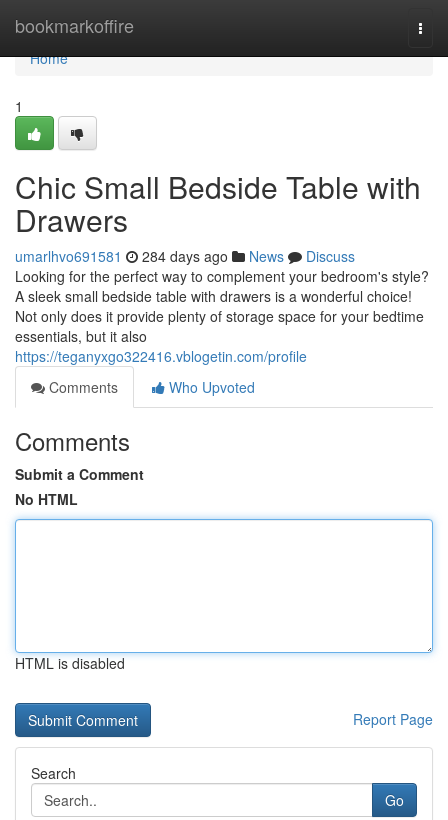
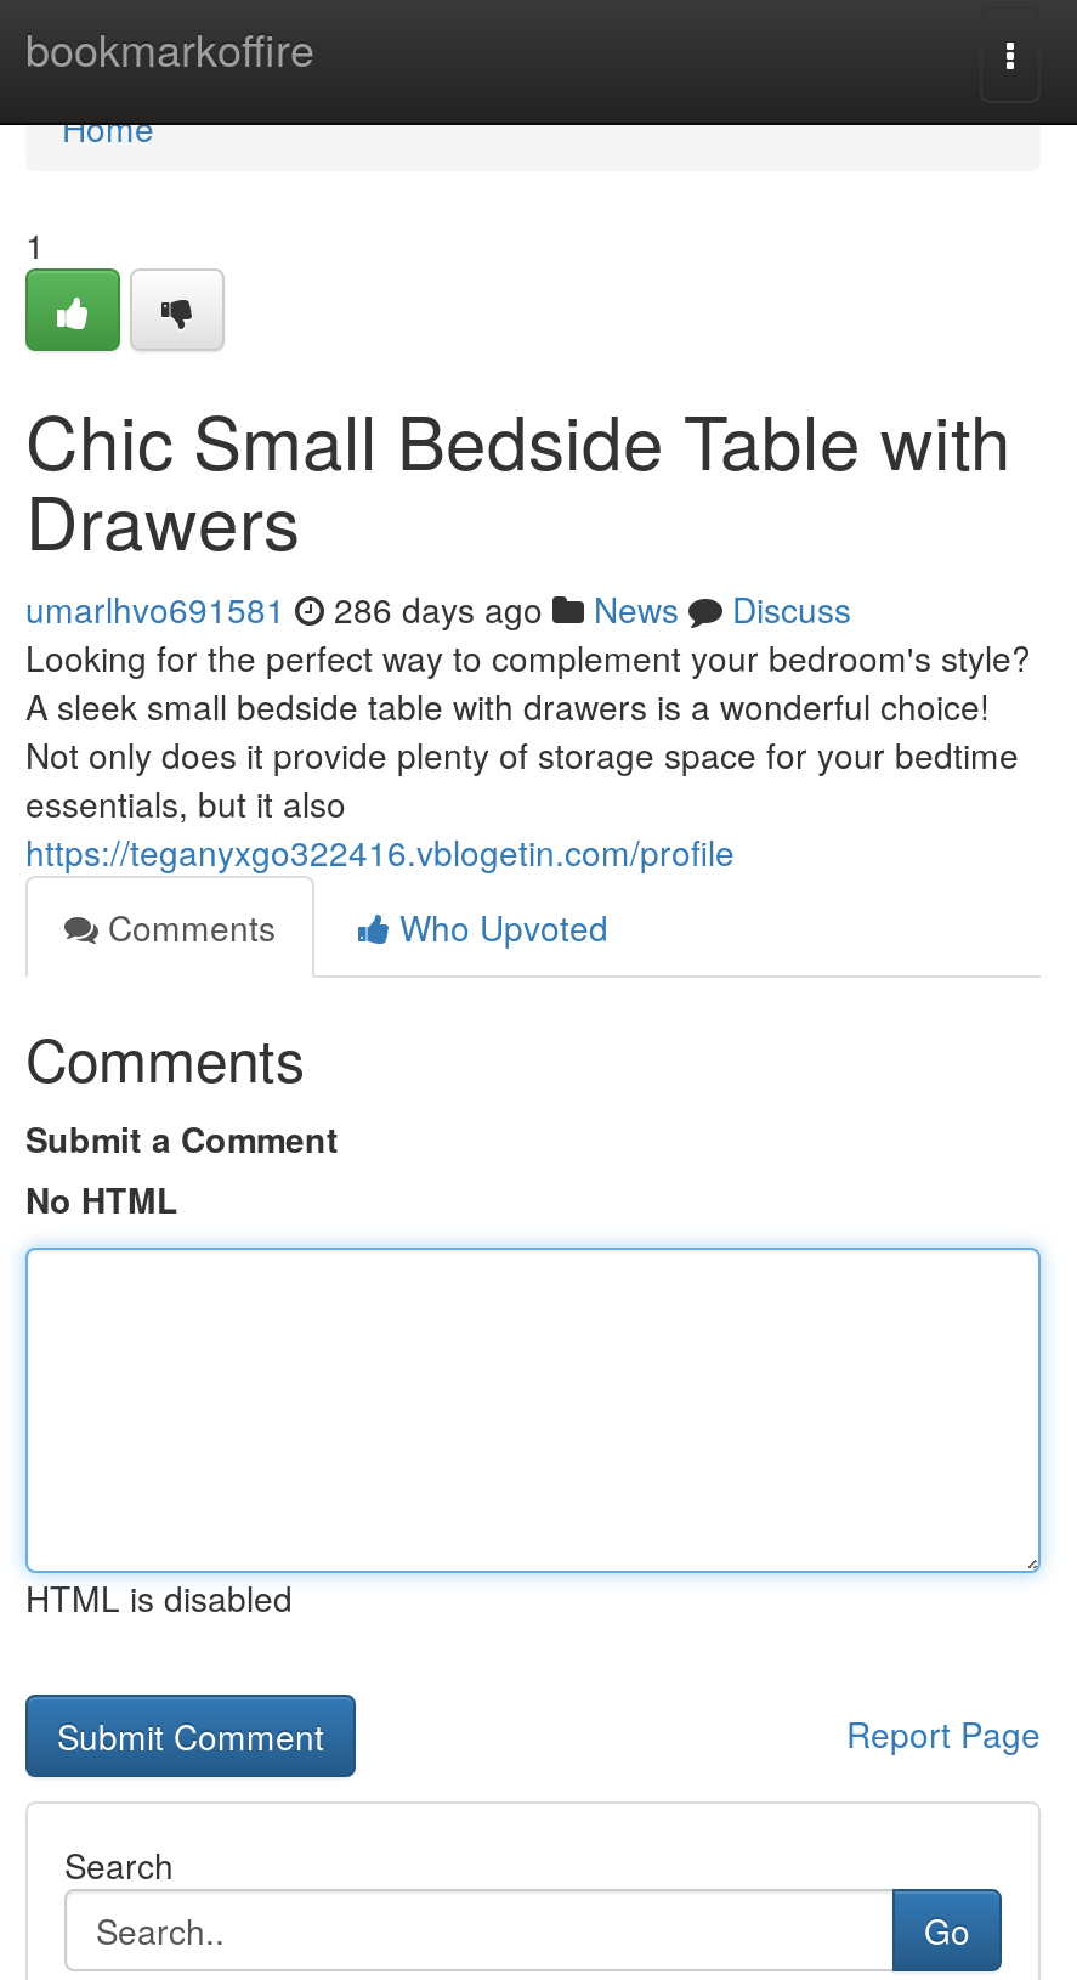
- umarlhvo691581 284 days ago News Discuss
+ umarlhvo691581 286 days ago News Discuss
